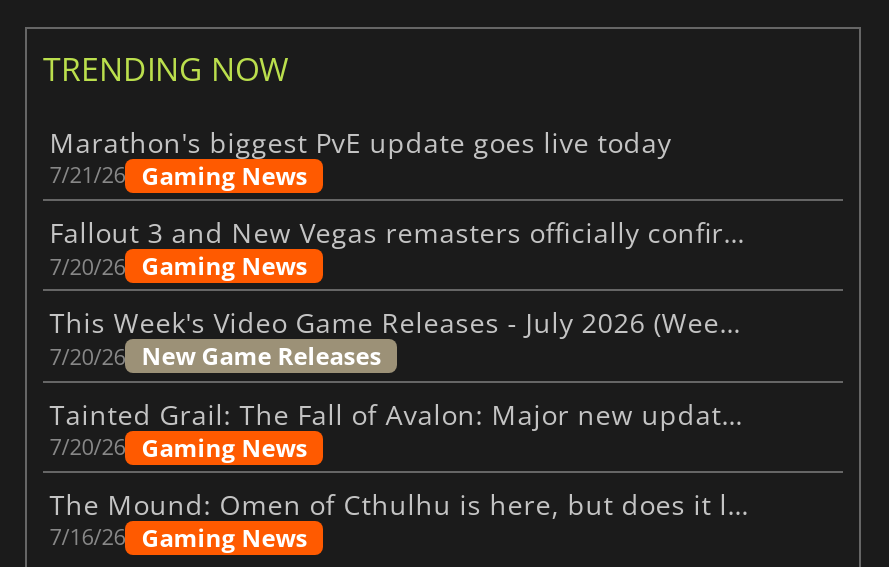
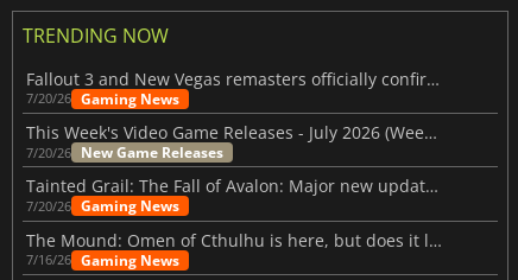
- Marathon's biggest PvE update goes live today
- 7/21/26 Gaming News
